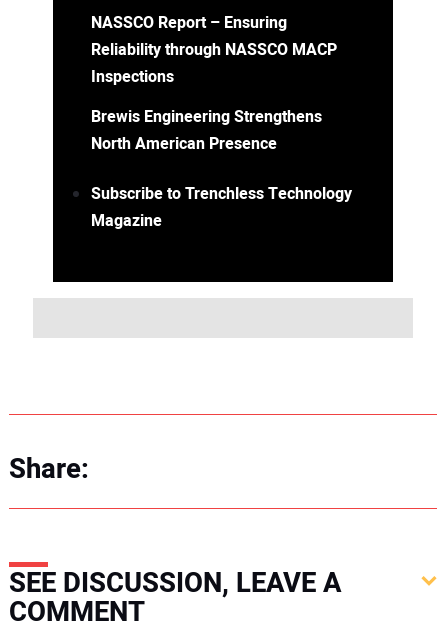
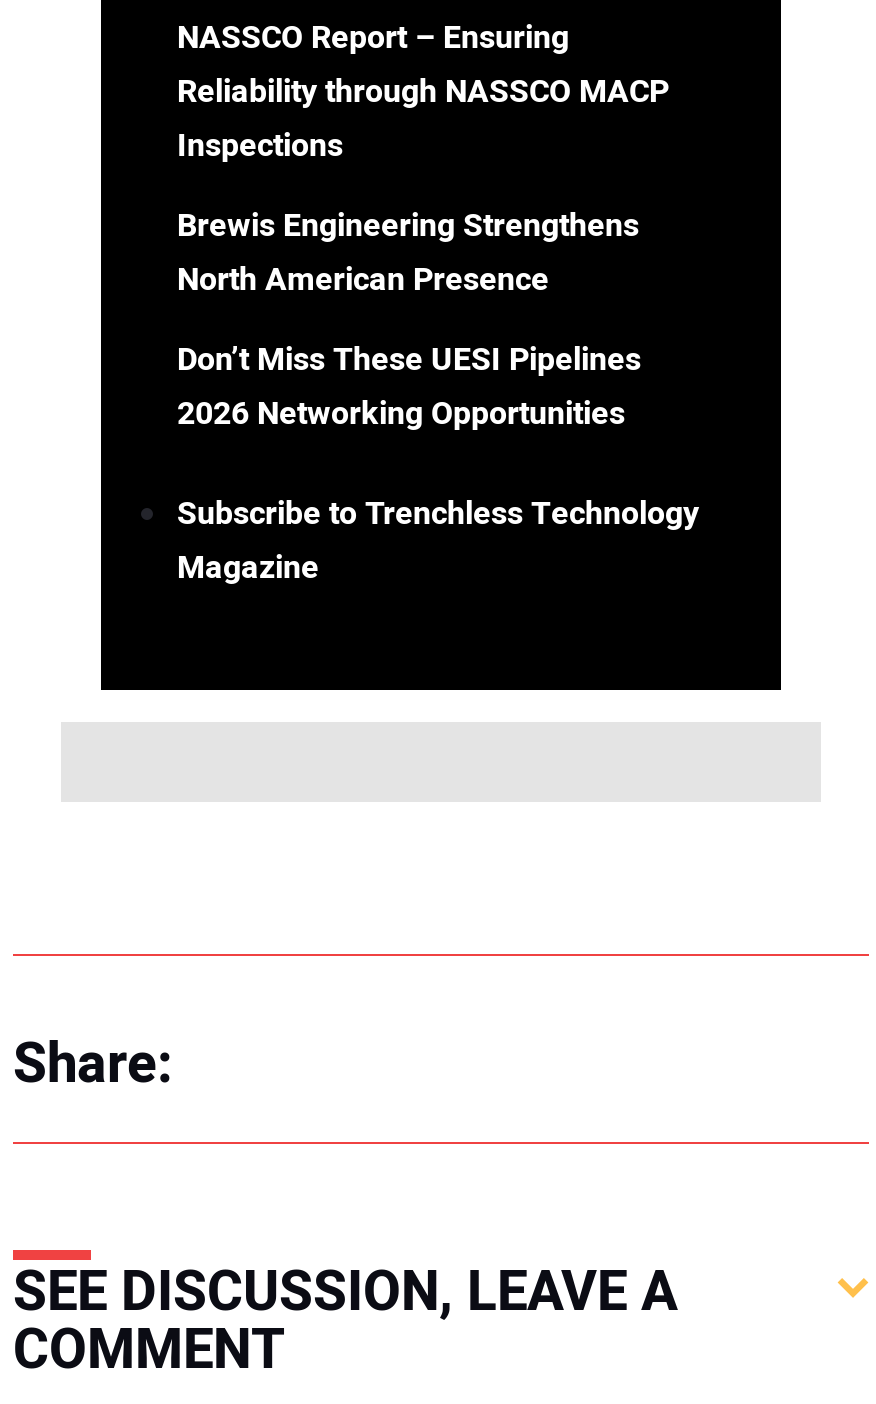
+ Don’t Miss These UESI Pipelines
+ 2026 Networking Opportunities
